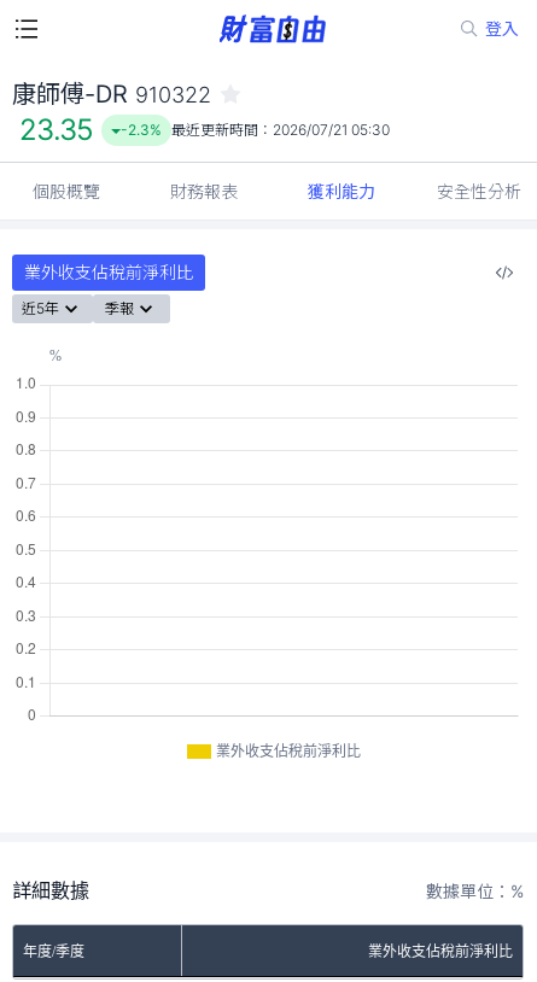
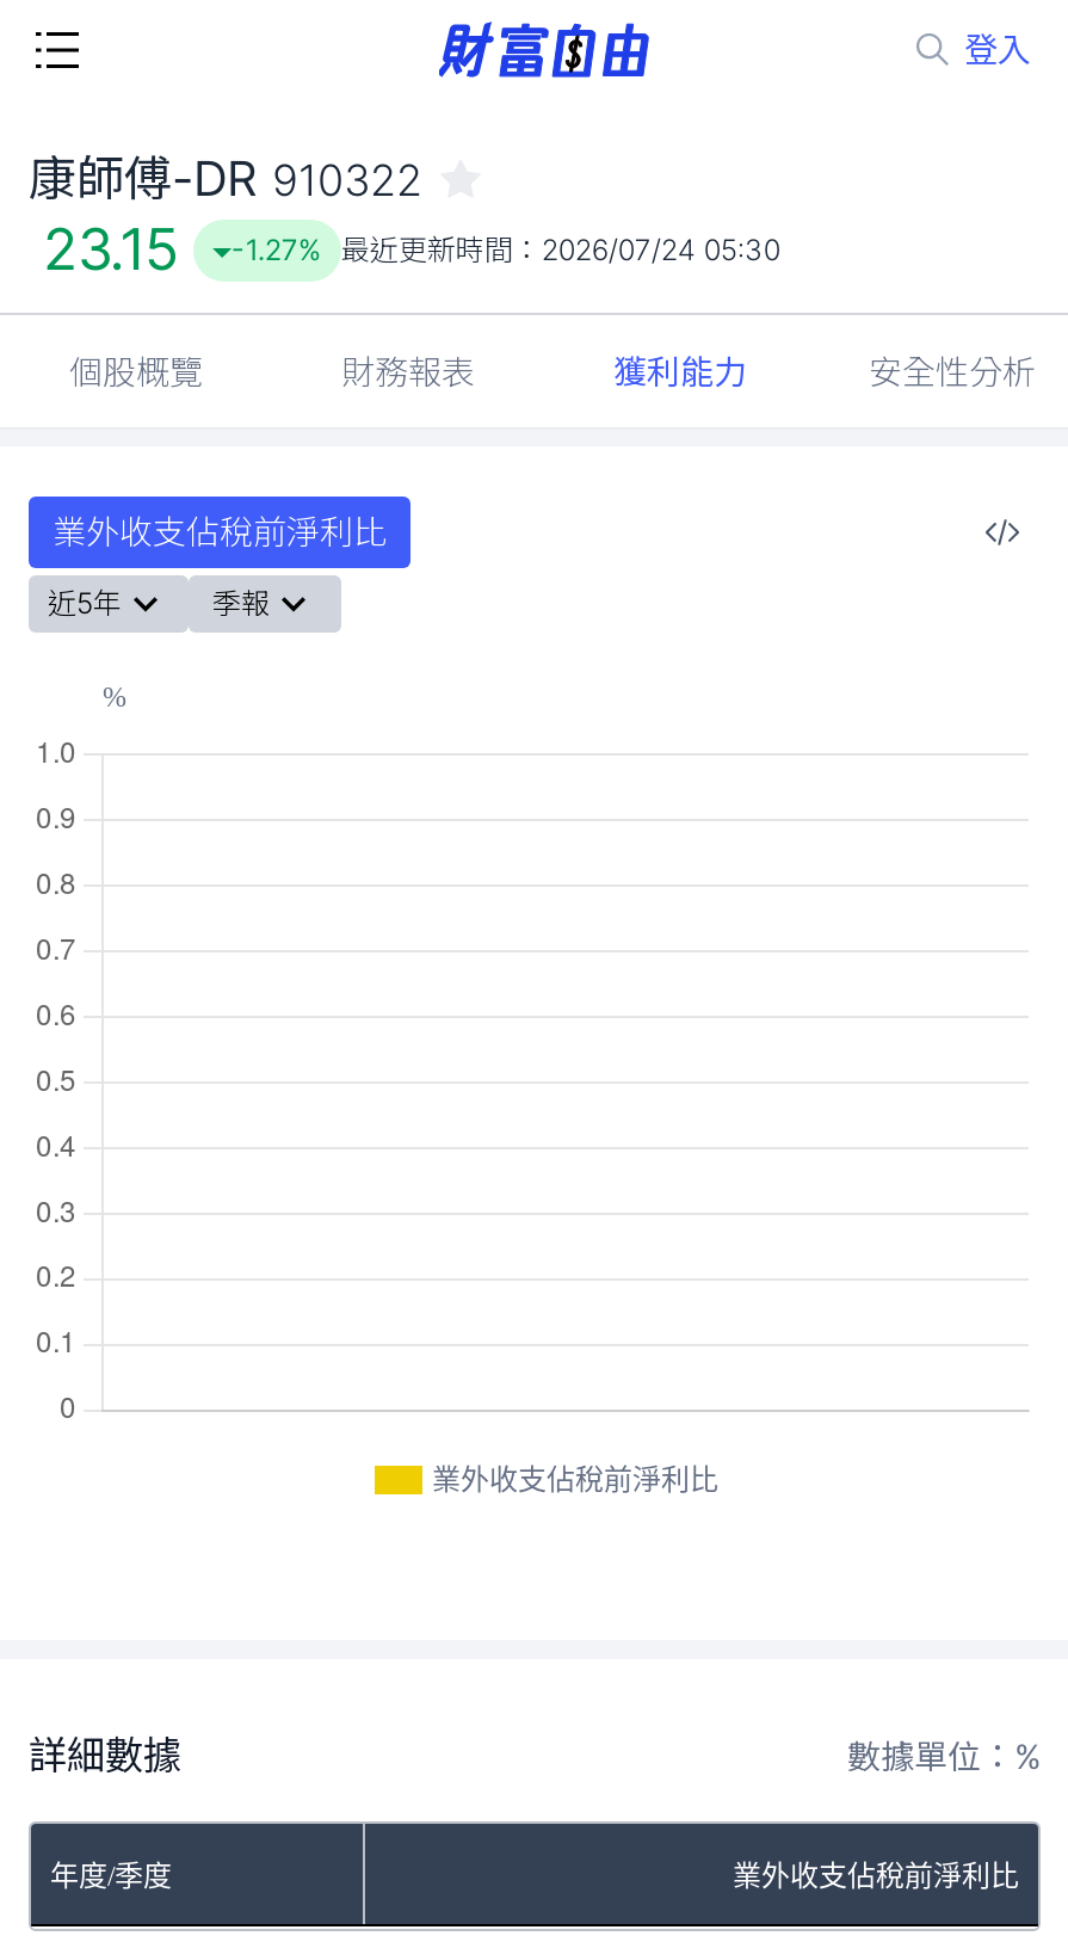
- 23.35
+ 23.15

- -2.3% 最近更新時間：2026/07/21 05:30
+ -1.27% 最近更新時間：2026/07/24 05:30
